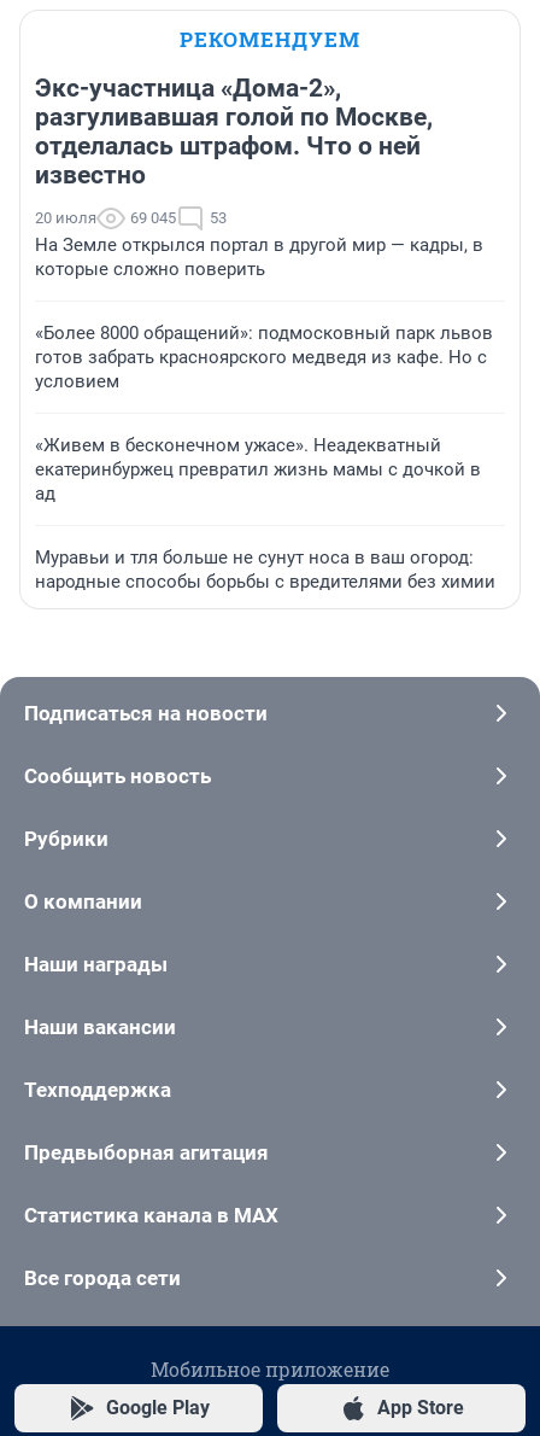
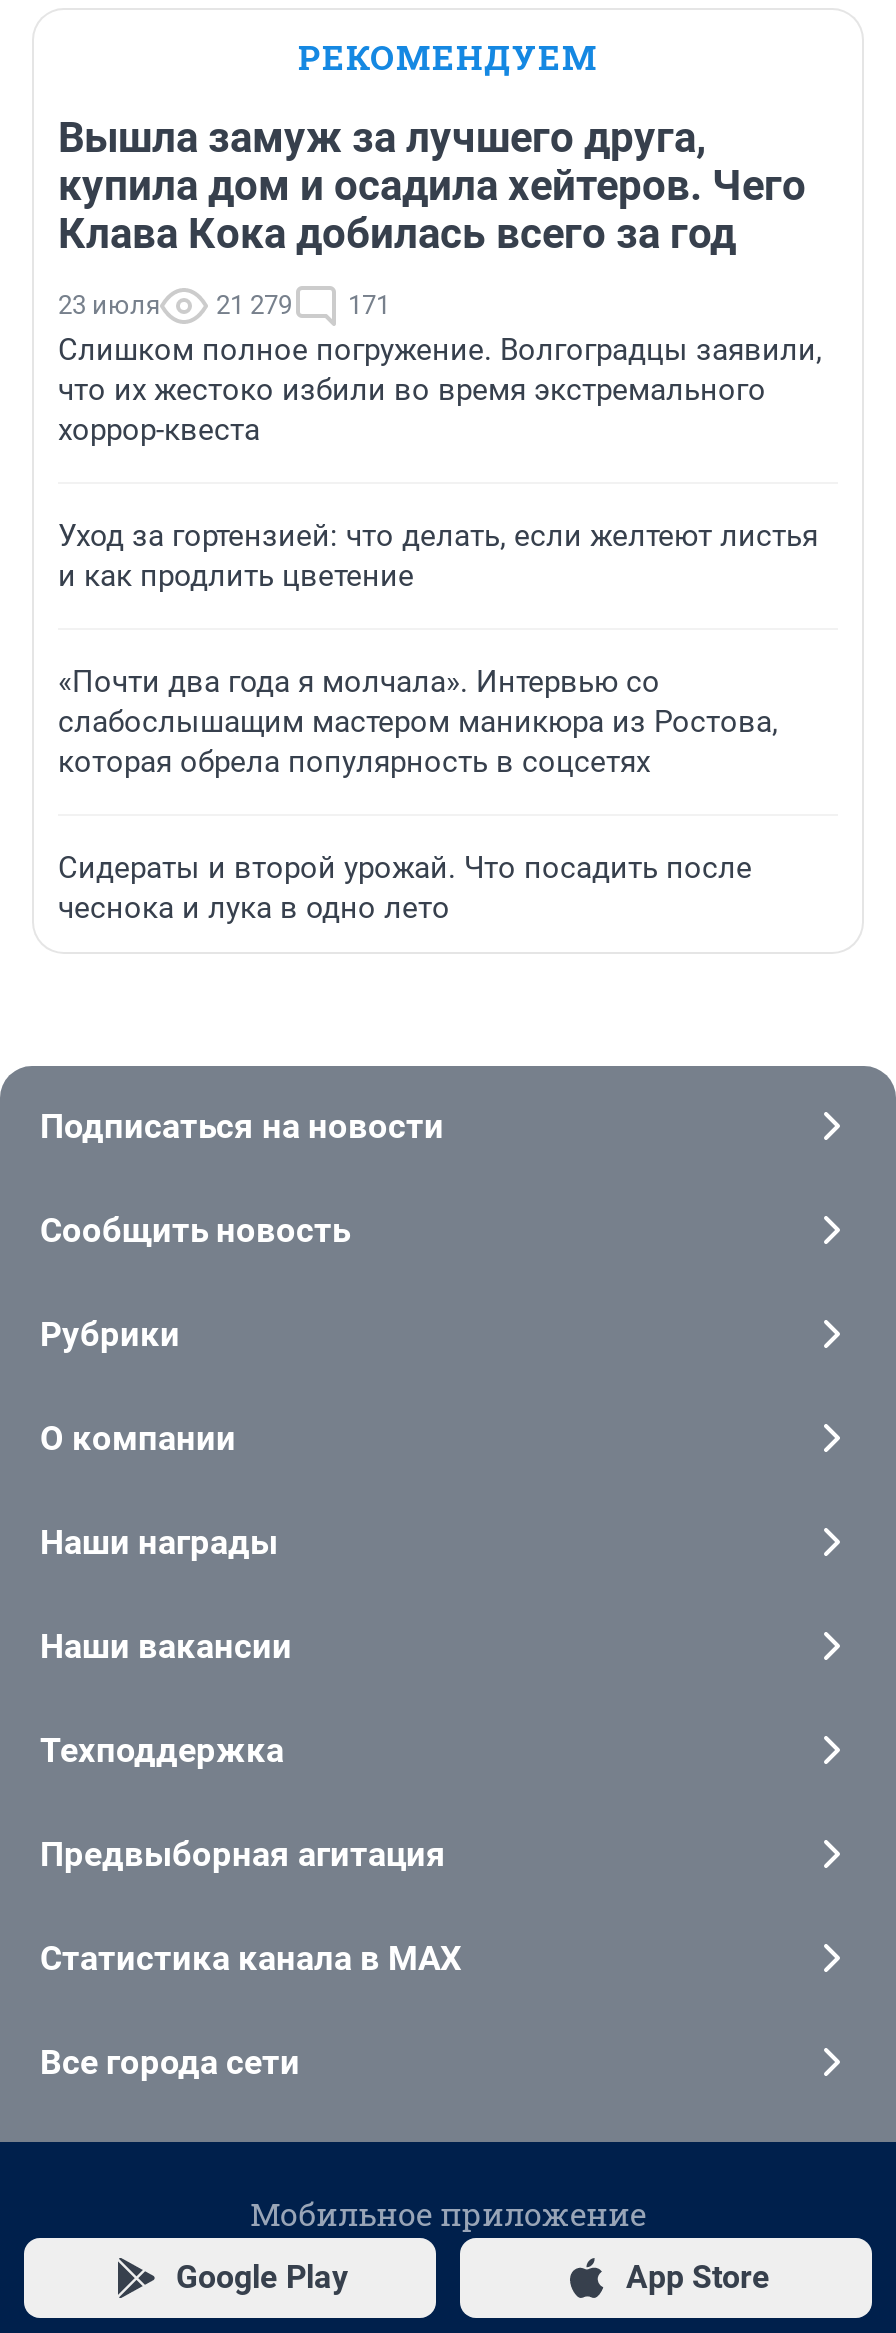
- Экс-участница «Дома-2»,
- разгуливавшая голой по Москве,
- отделалась штрафом. Что о ней
- известно
+ Вышла замуж за лучшего друга,
+ купила дом и осадила хейтеров. Чего
+ Клава Кока добилась всего за год

- 20 июля
- 69 045
- 53
- На Земле открылся портал в другой мир — кадры, в
- которые сложно поверить
+ 23 июля
+ 21 279
+ 171
+ Слишком полное погружение. Волгоградцы заявили,
+ что их жестоко избили во время экстремального
+ хоррор-квеста

- «Более 8000 обращений»: подмосковный парк львов
- готов забрать красноярского медведя из кафе. Но с
- условием
+ Уход за гортензией: что делать, если желтеют листья
+ и как продлить цветение

- «Живем в бесконечном ужасе». Неадекватный
- екатеринбуржец превратил жизнь мамы с дочкой в
- ад
+ «Почти два года я молчала». Интервью со
+ слабослышащим мастером маникюра из Ростова,
+ которая обрела популярность в соцсетях

- Муравьи и тля больше не сунут носа в ваш огород:
- народные способы борьбы с вредителями без химии
+ Сидераты и второй урожай. Что посадить после
+ чеснока и лука в одно лето
